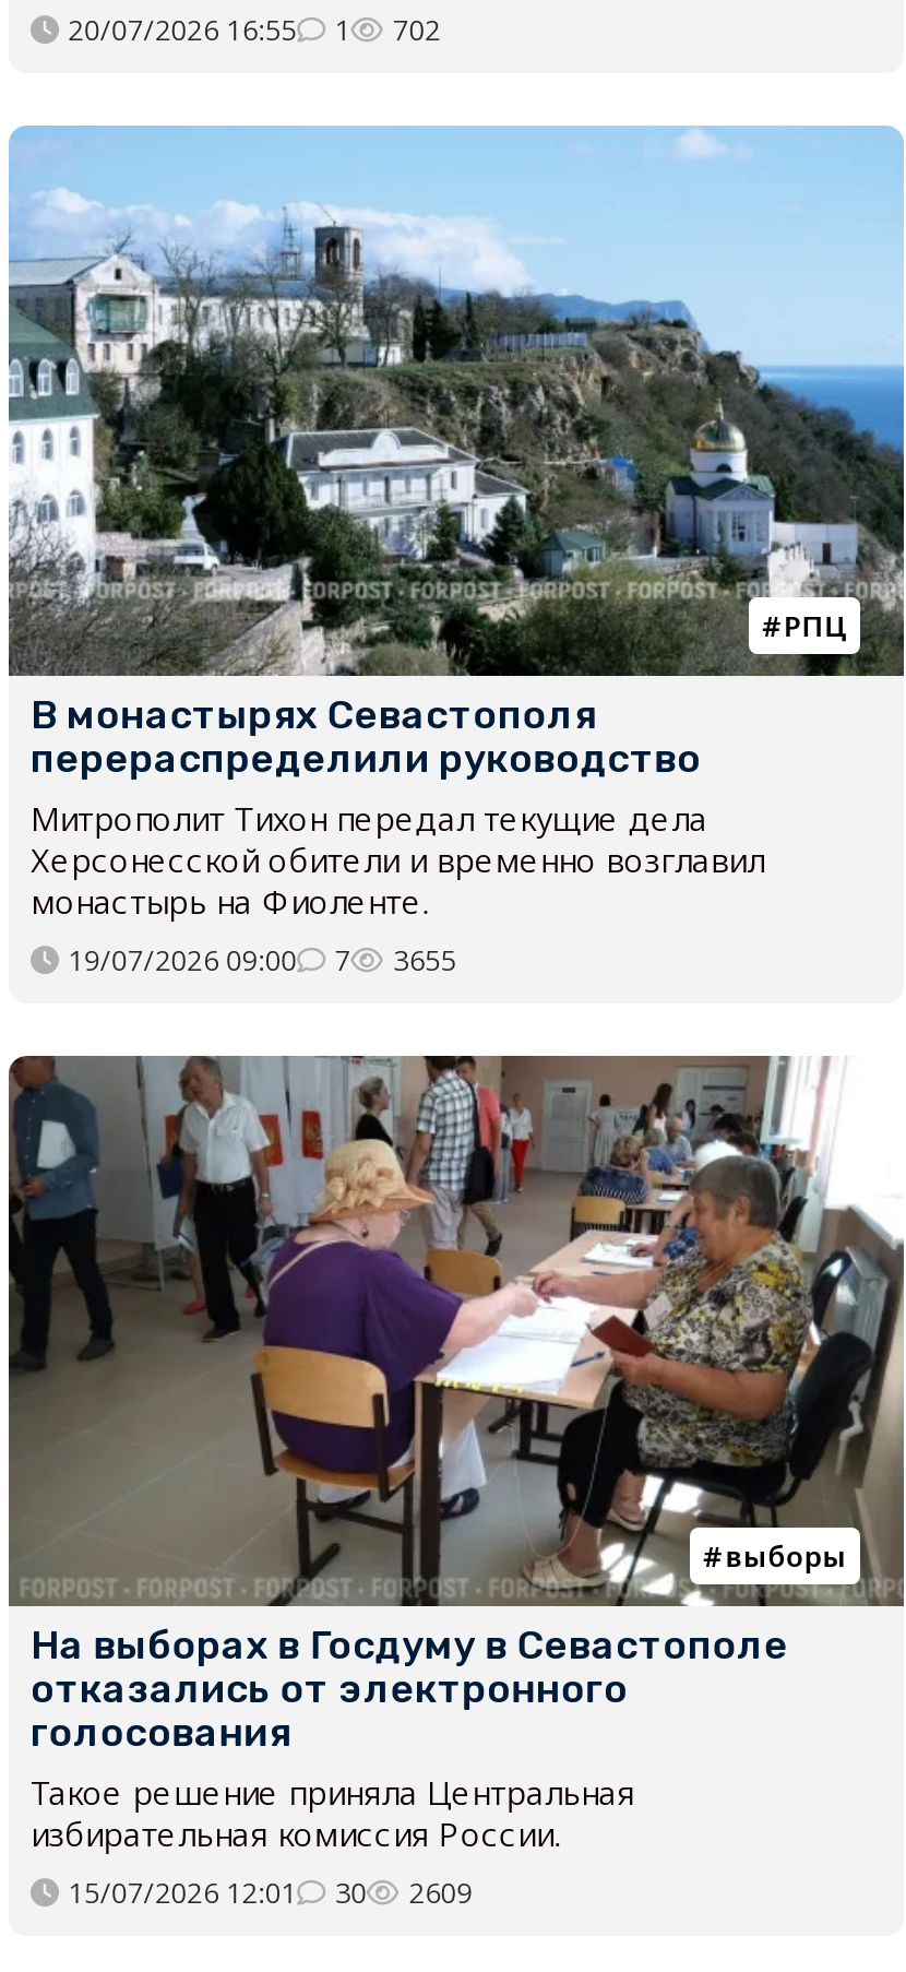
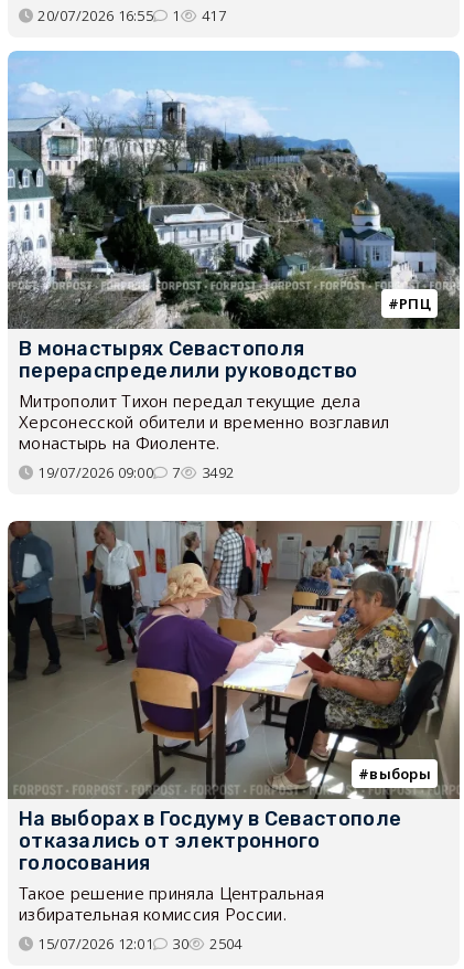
- 20/07/2026 16:55 1 702
+ 20/07/2026 16:55 1 417

- 19/07/2026 09:00 7 3655
+ 19/07/2026 09:00 7 3492

- 15/07/2026 12:01 30 2609
+ 15/07/2026 12:01 30 2504
